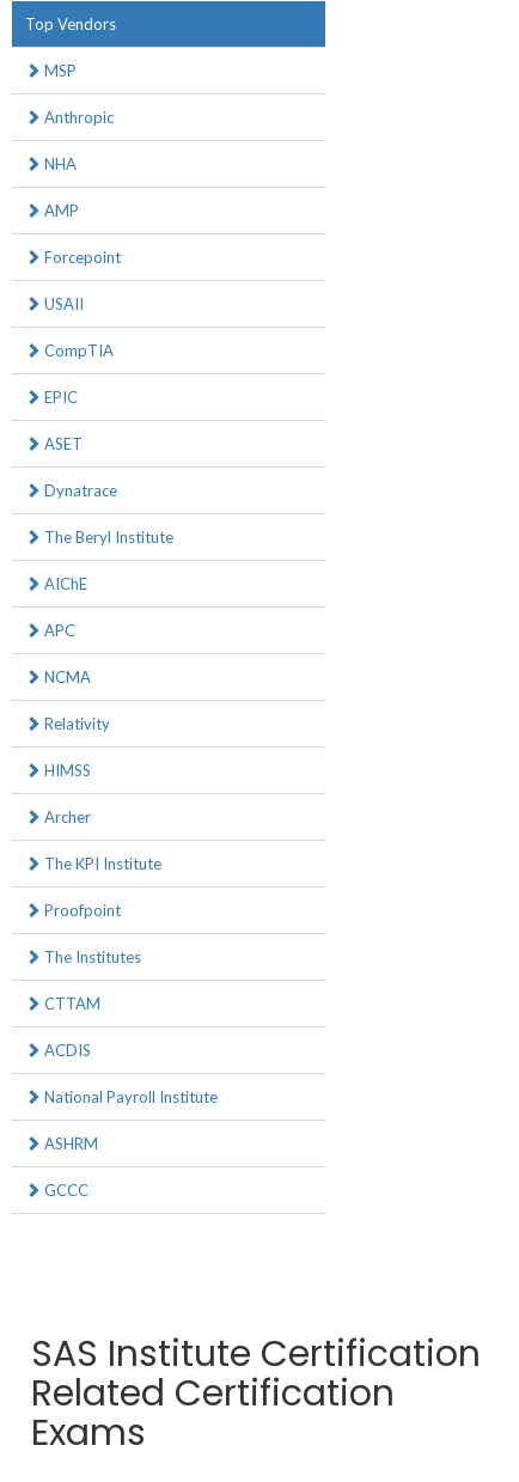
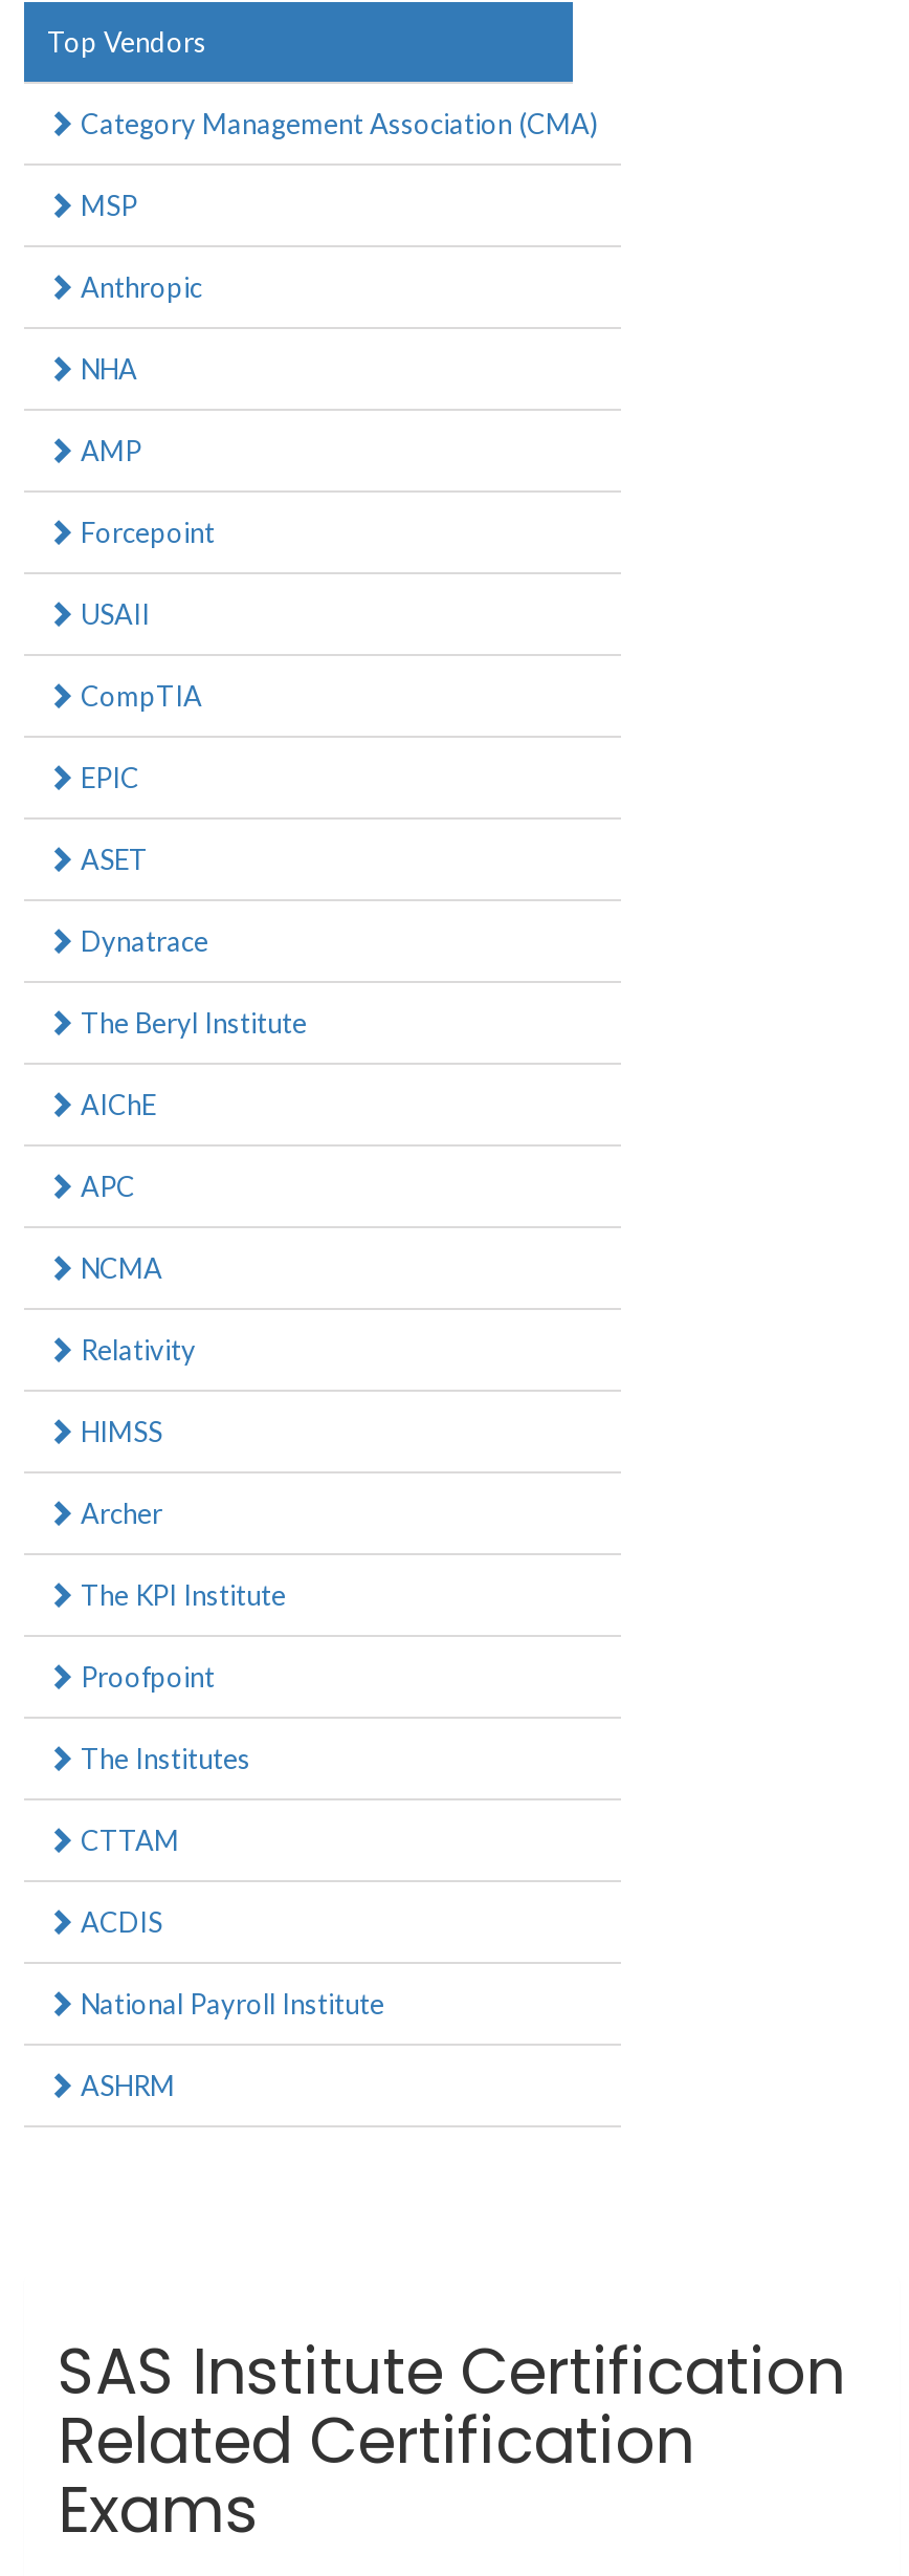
+ Category Management Association (CMA)

moved down: MSP | Anthropic | NHA | ... | National Payroll Institute | ASHRM

- GCCC
